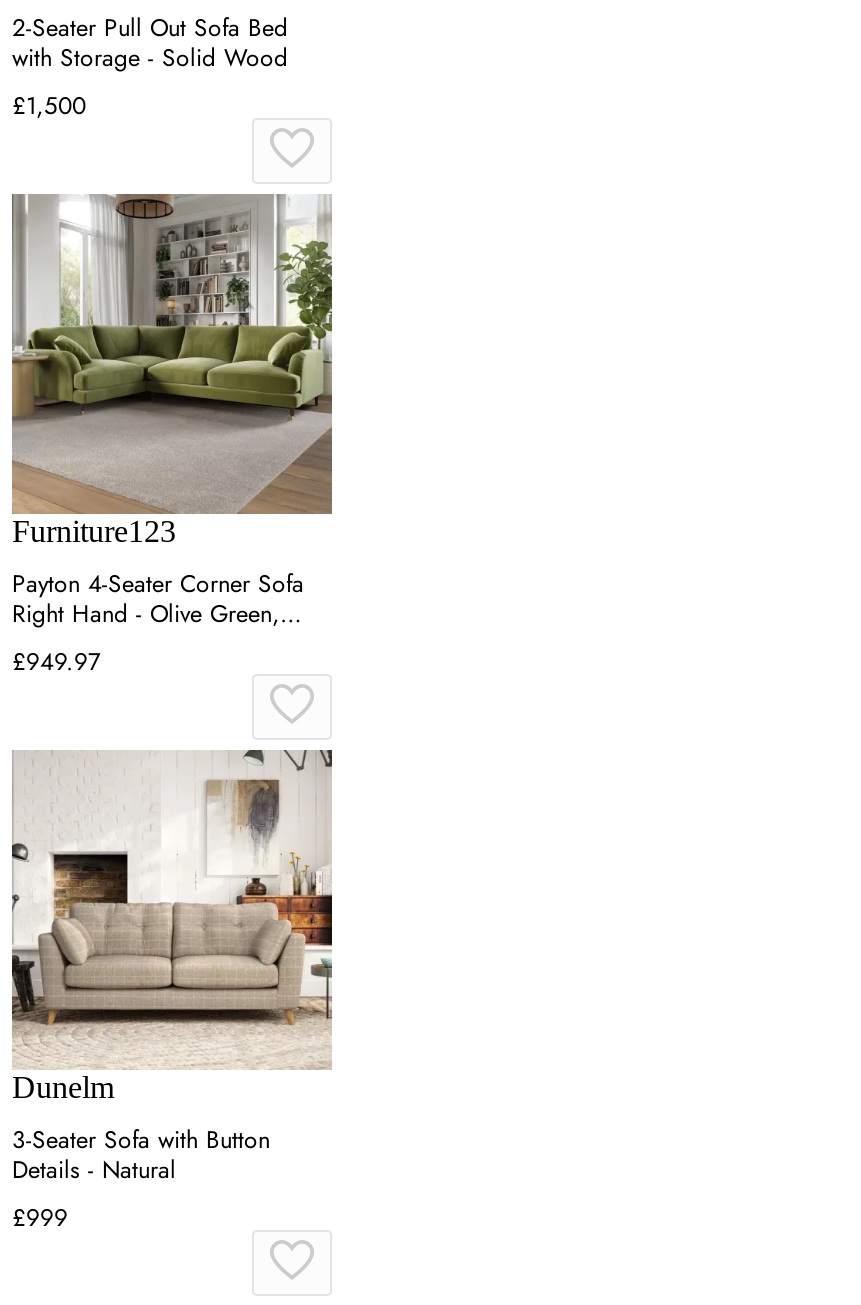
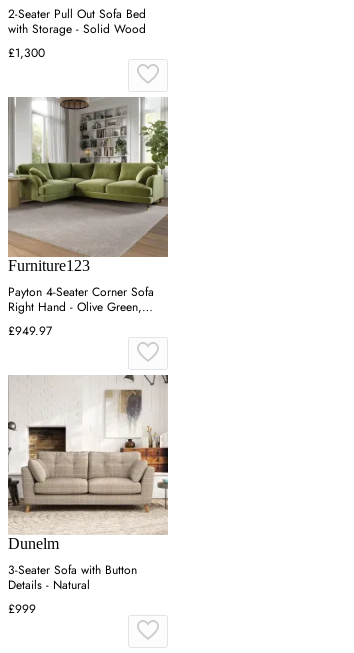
- £1,500
+ £1,300
